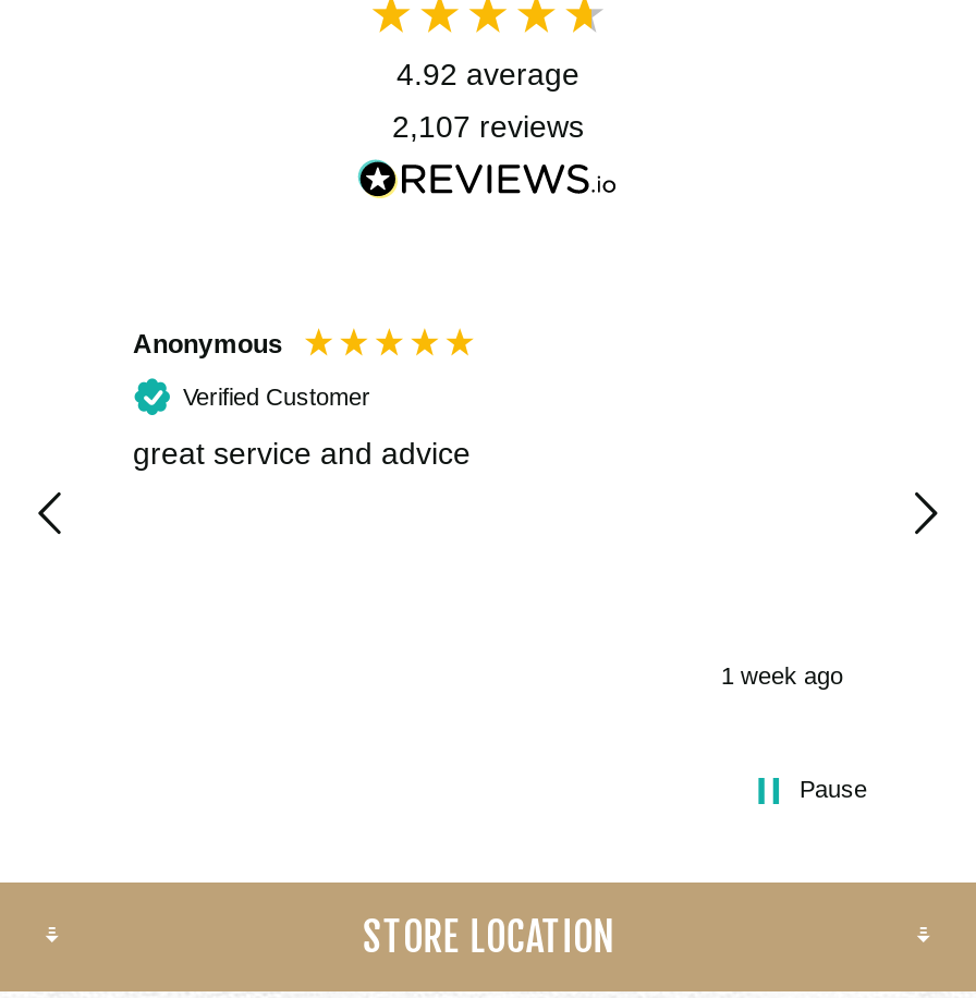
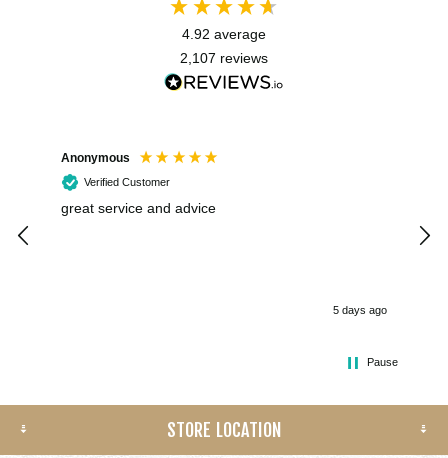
- 1 week ago
+ 5 days ago
